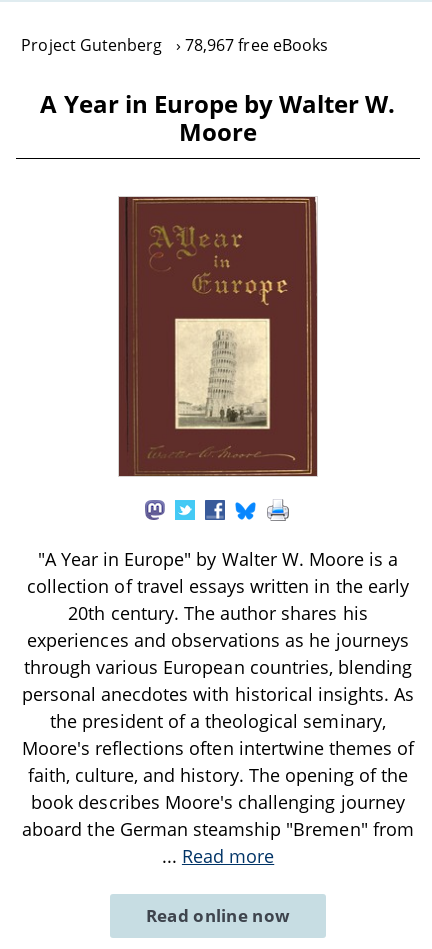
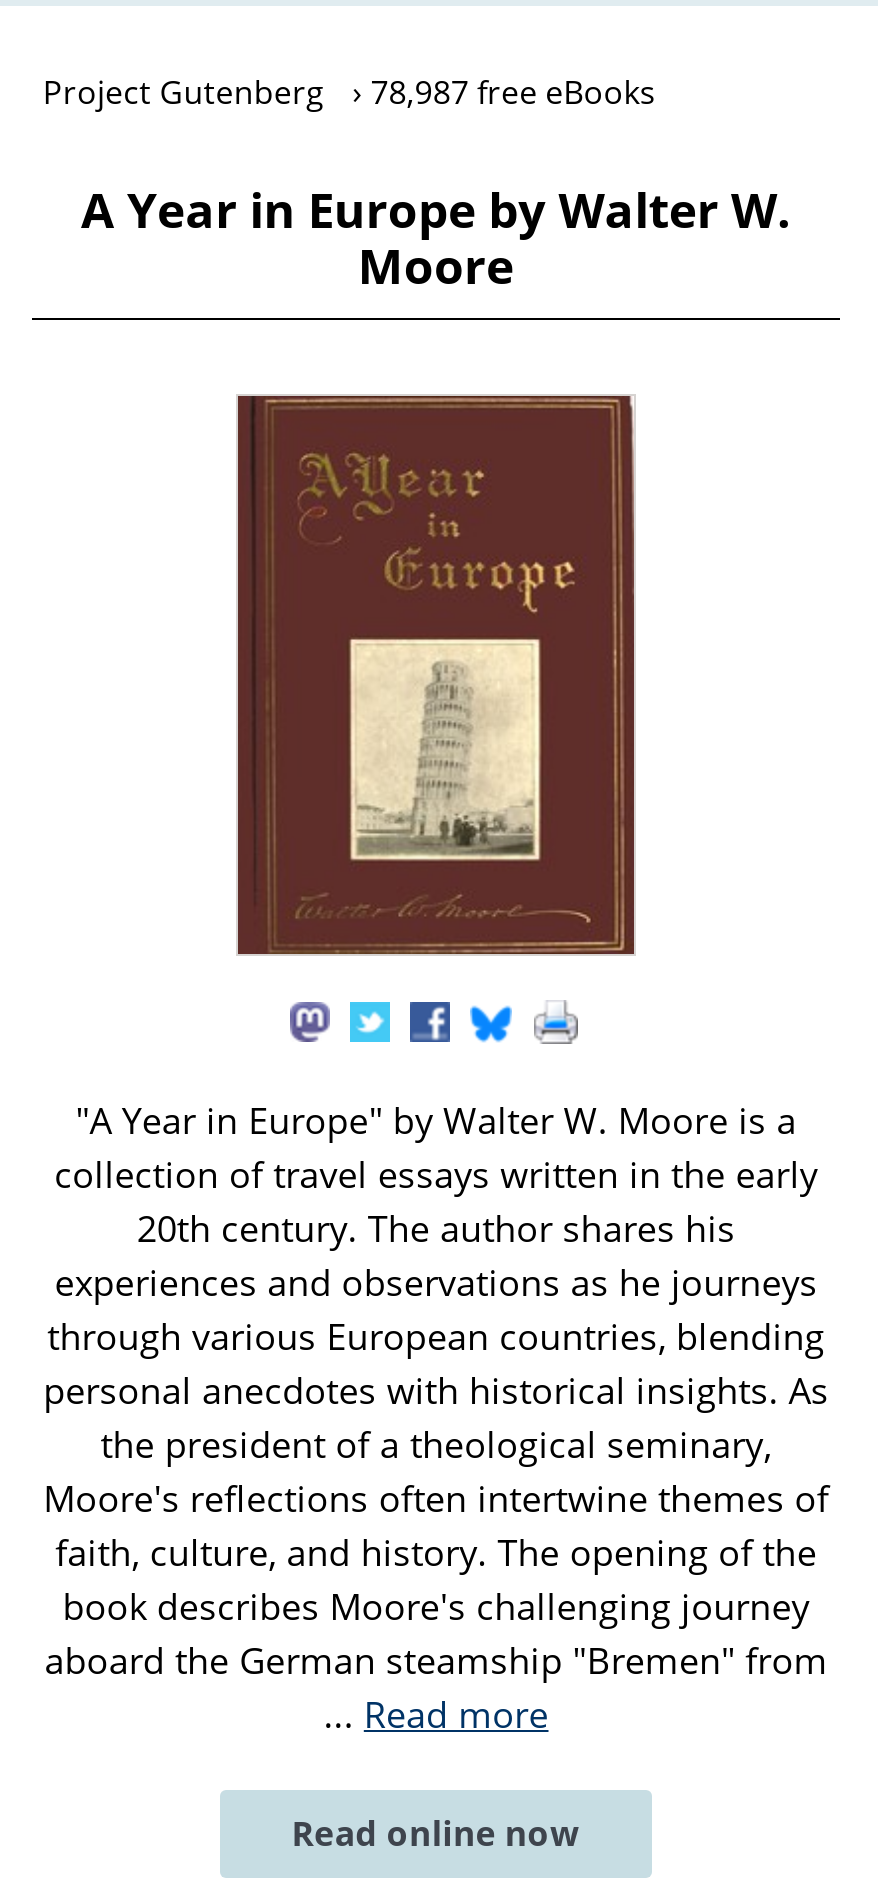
- Project Gutenberg 78,967 free eBooks
+ Project Gutenberg 78,987 free eBooks
